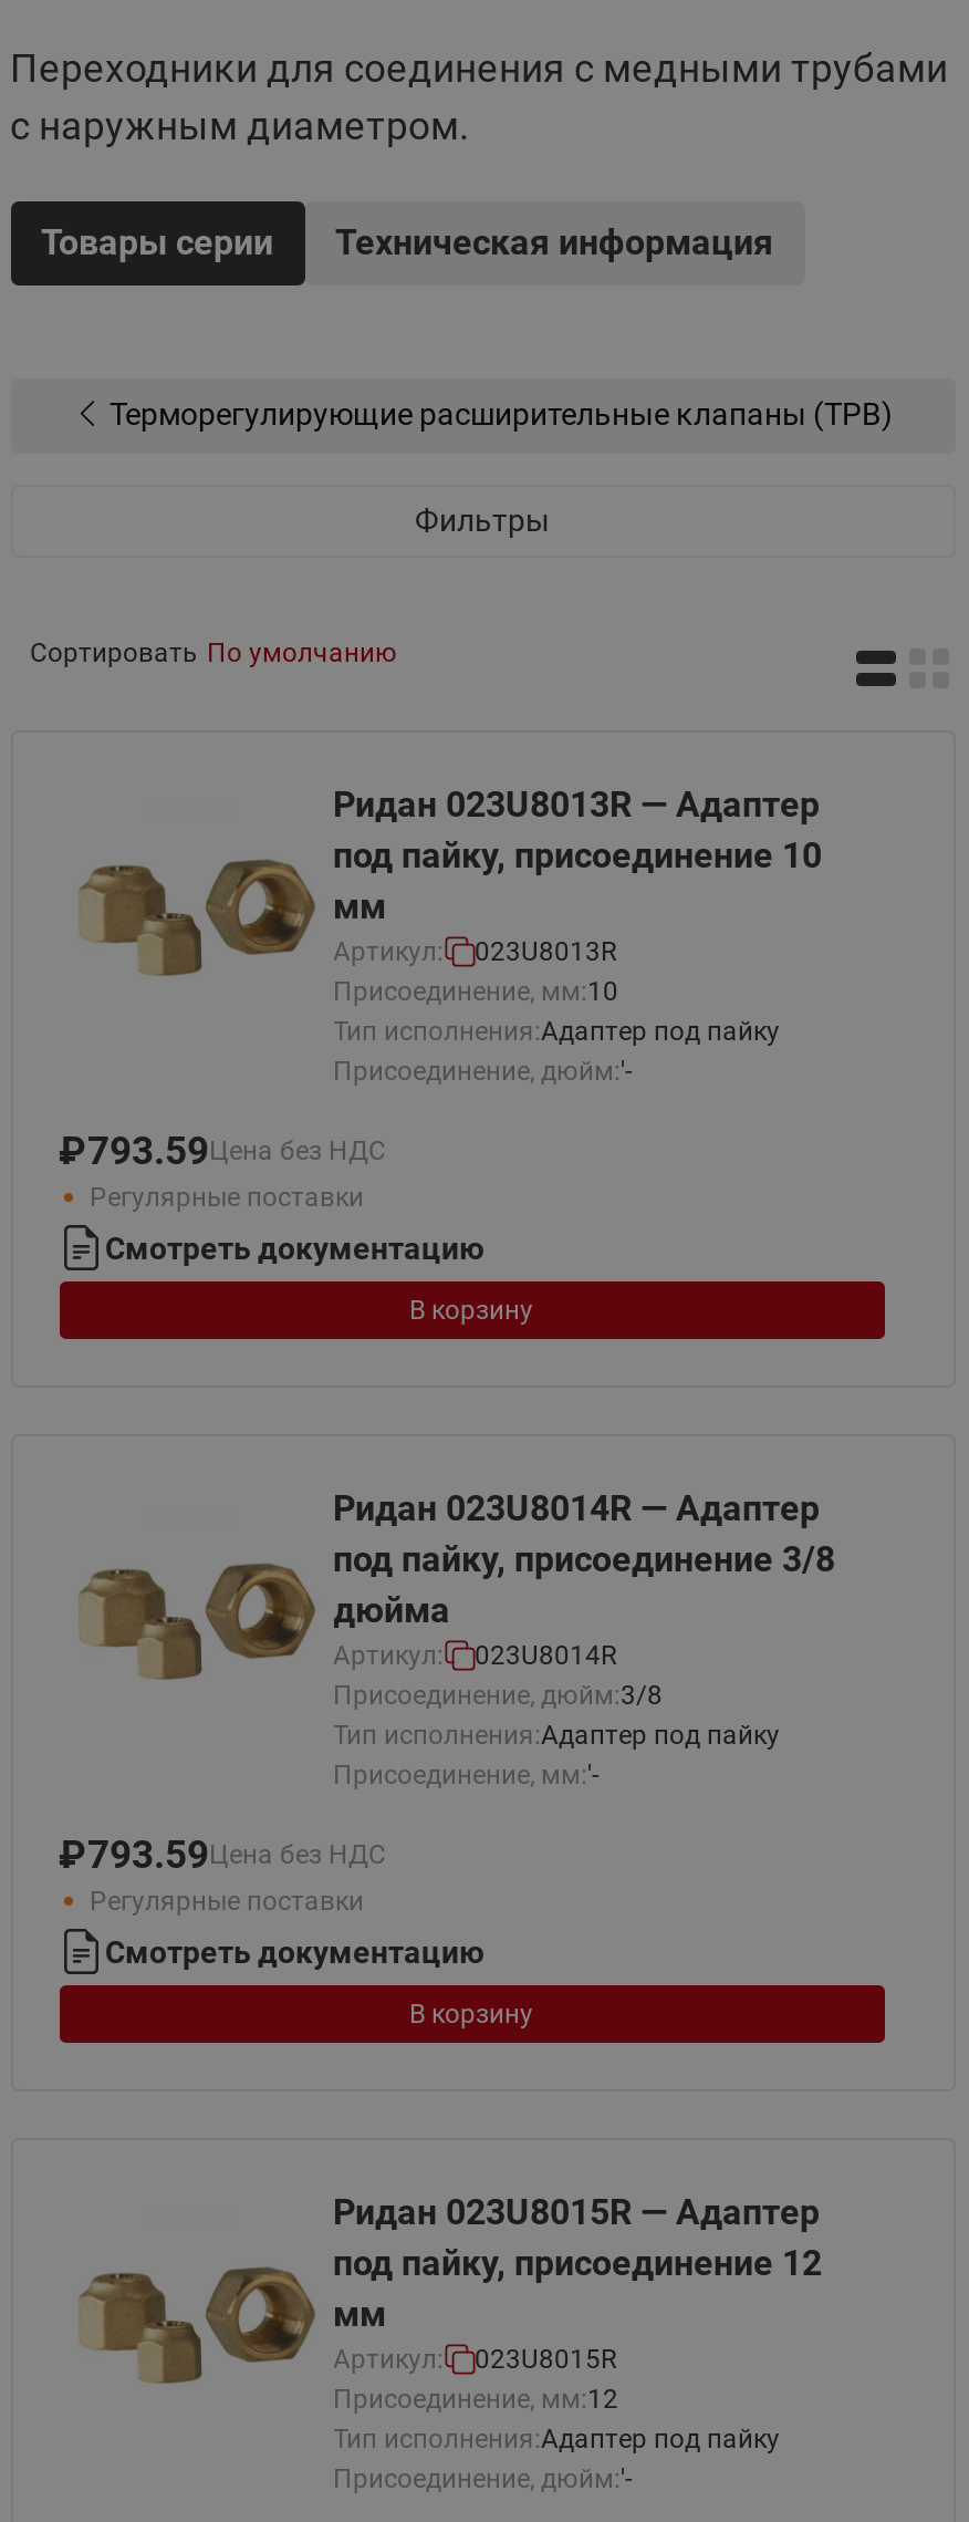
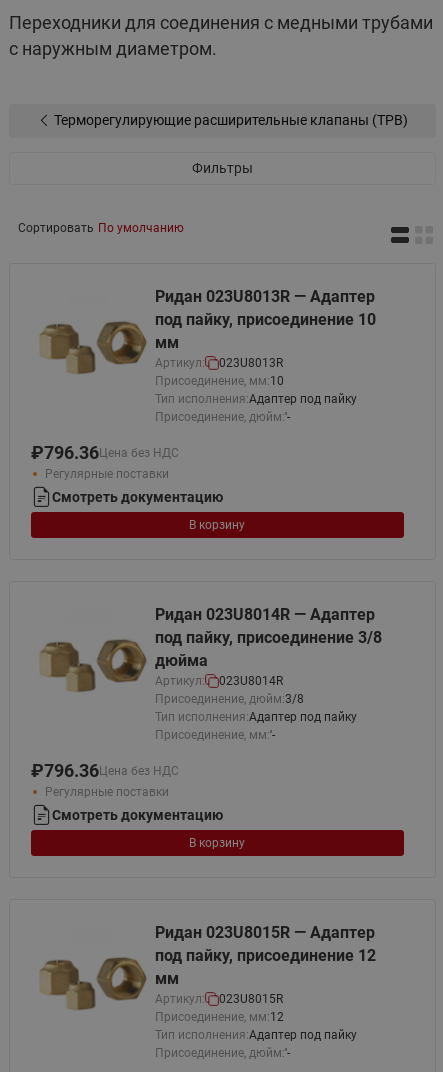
- Товары серии
- Техническая информация

- ₽793.59Цена без НДС
+ ₽796.36Цена без НДС

- ₽793.59Цена без НДС
+ ₽796.36Цена без НДС
